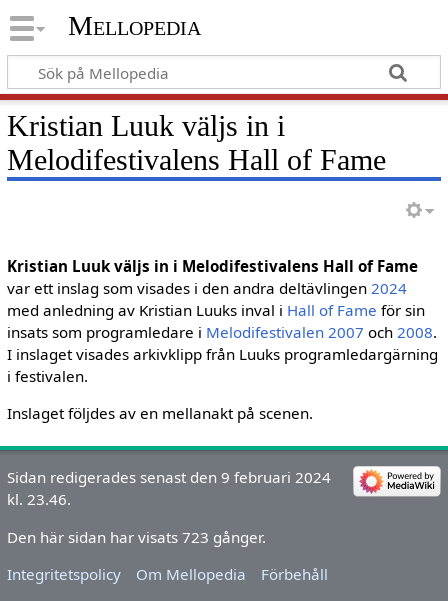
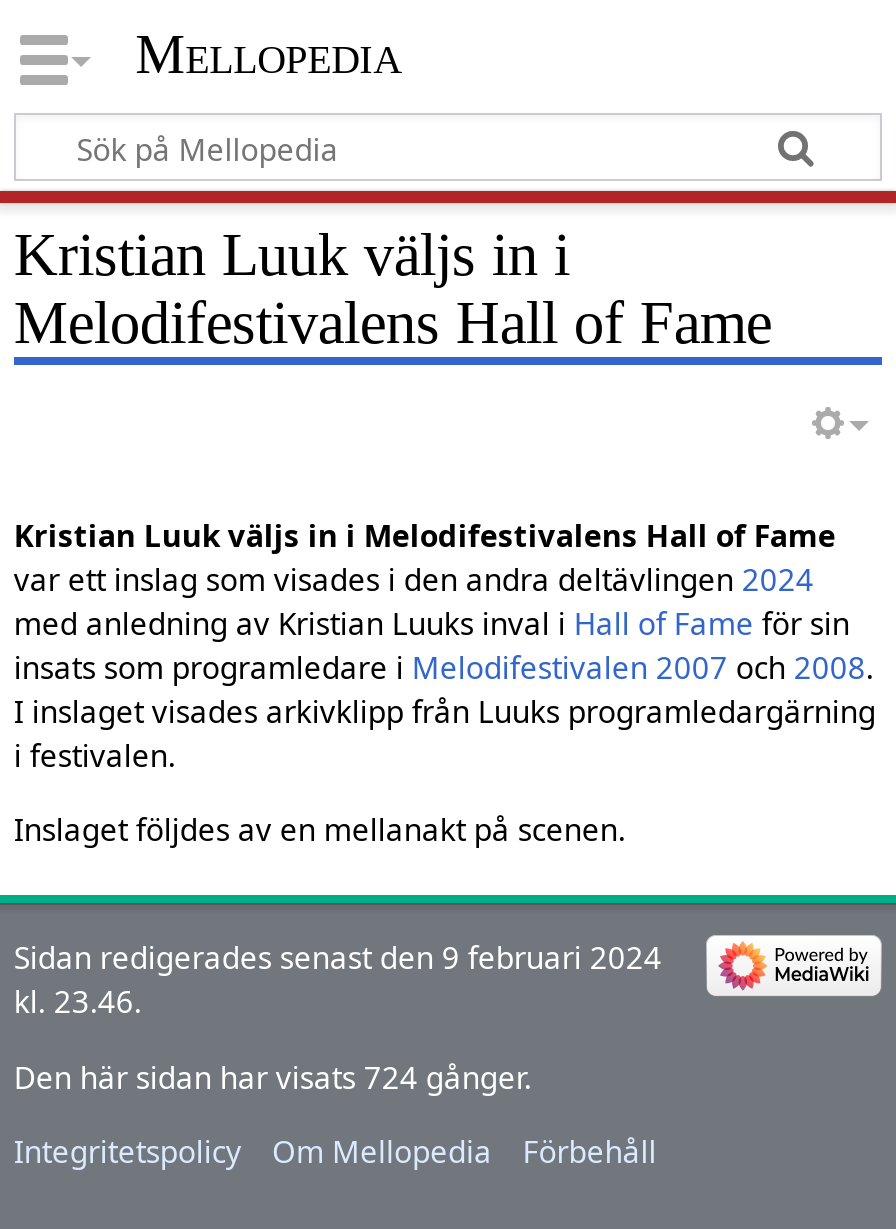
- Den här sidan har visats 723 gånger.
+ Den här sidan har visats 724 gånger.
